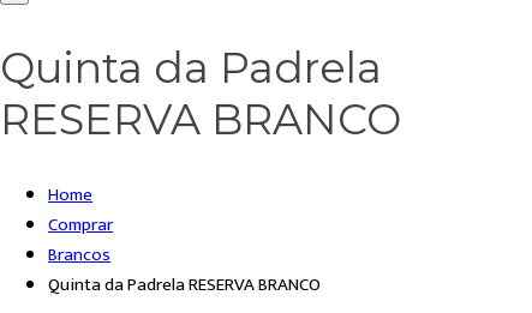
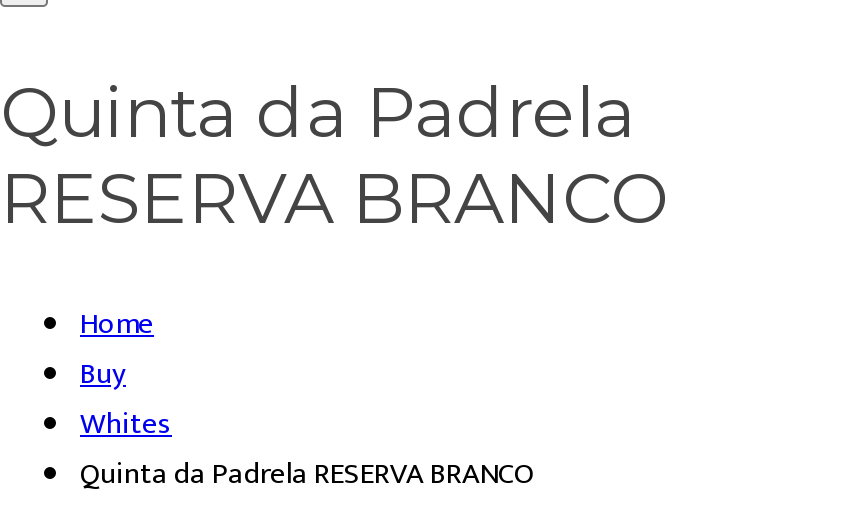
- Comprar
- Brancos
+ Buy
+ Whites
